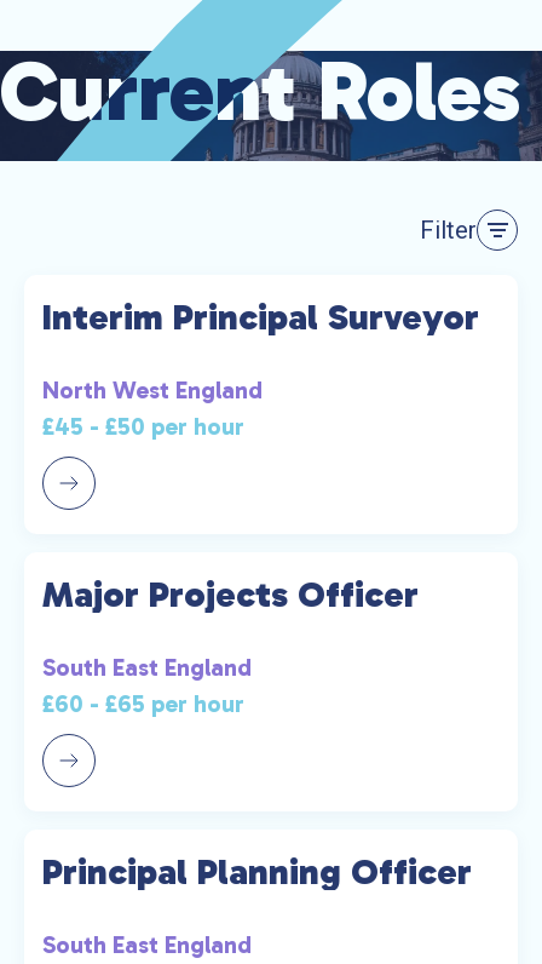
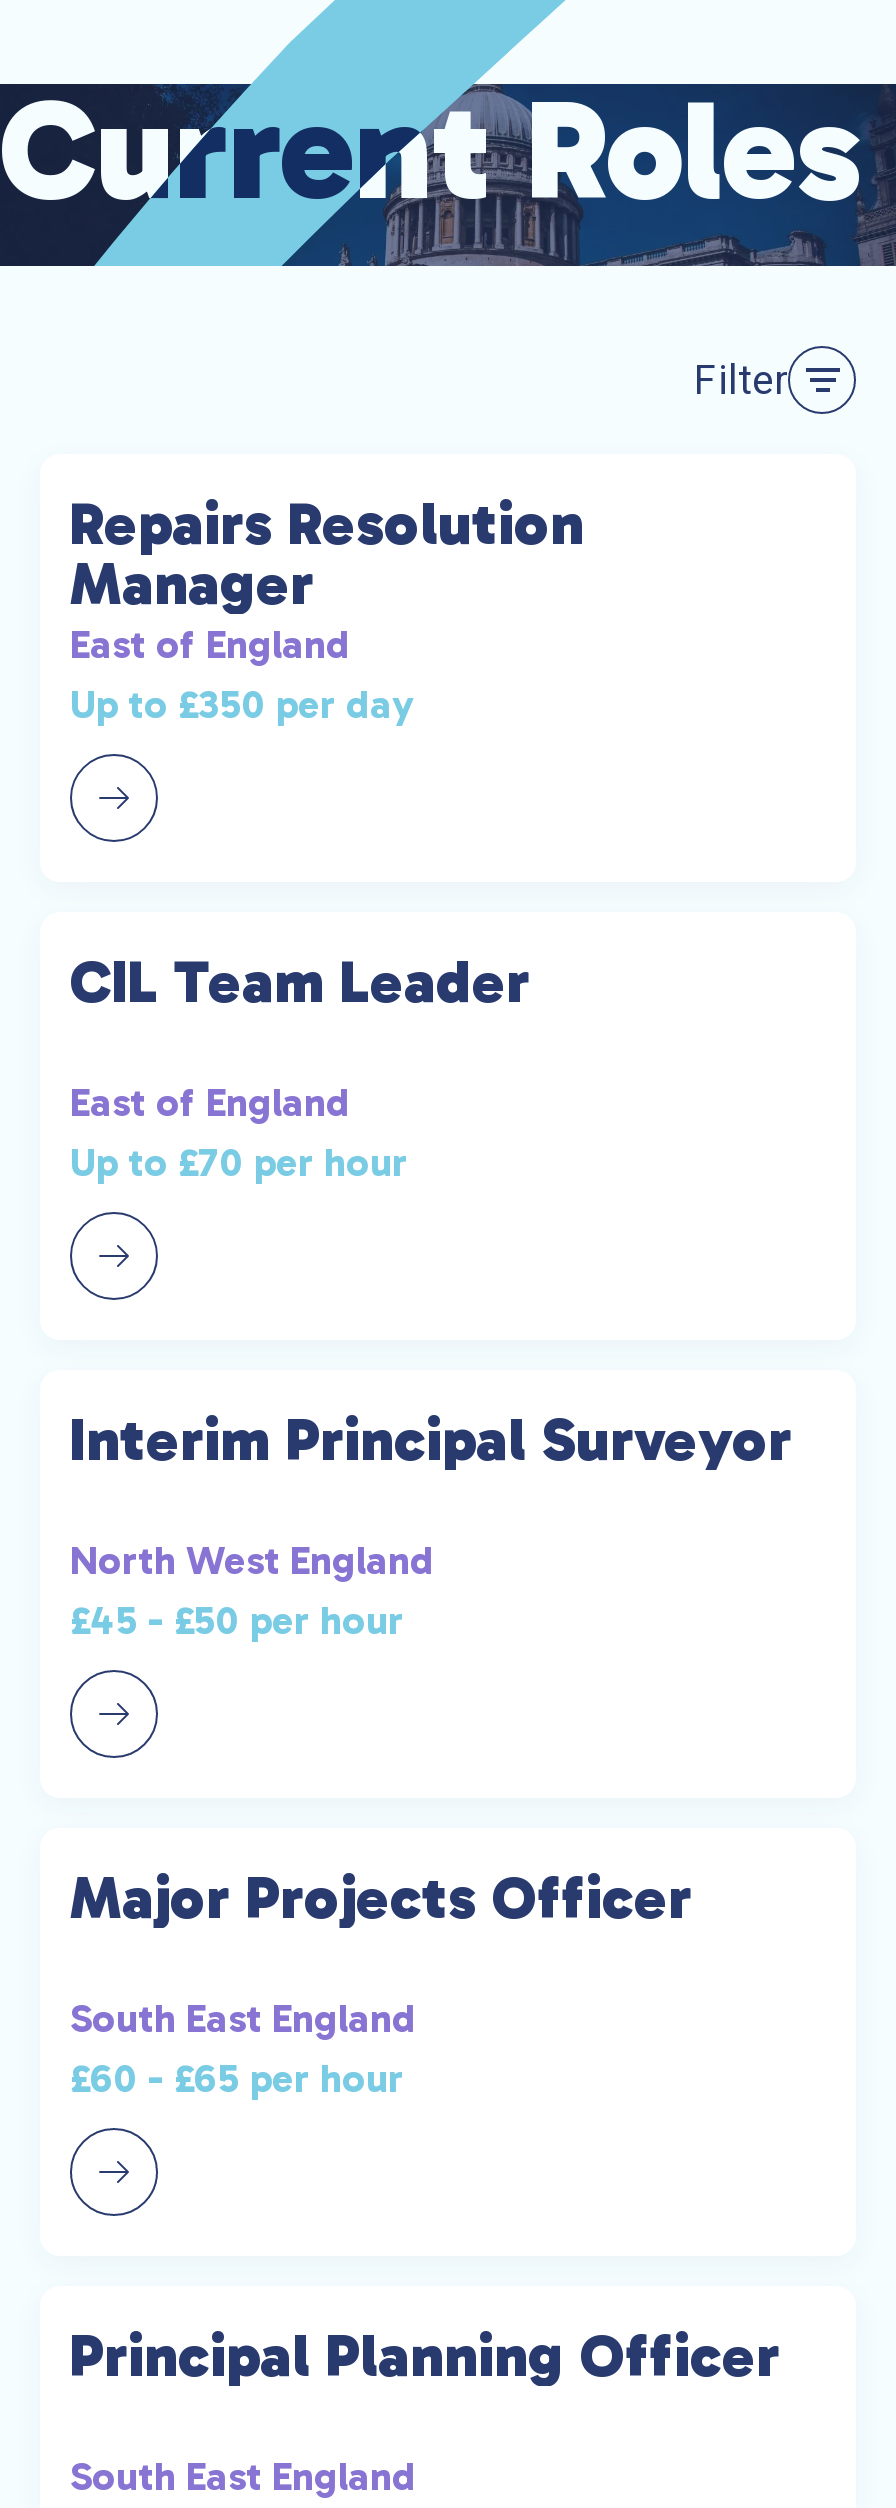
+ Repairs Resolution
+ Manager
+ East of England
+ Up to £350 per day

+ CIL Team Leader
+ East of England
+ Up to £70 per hour
